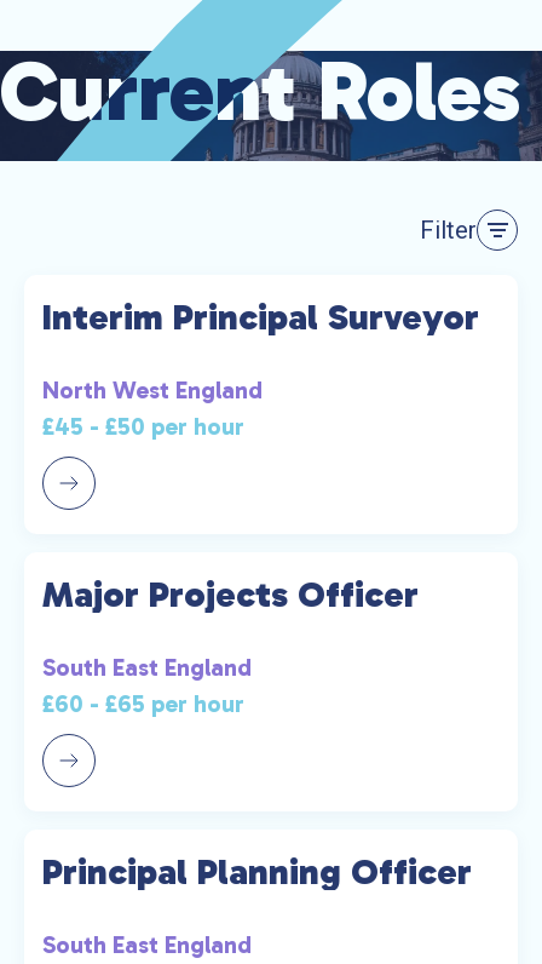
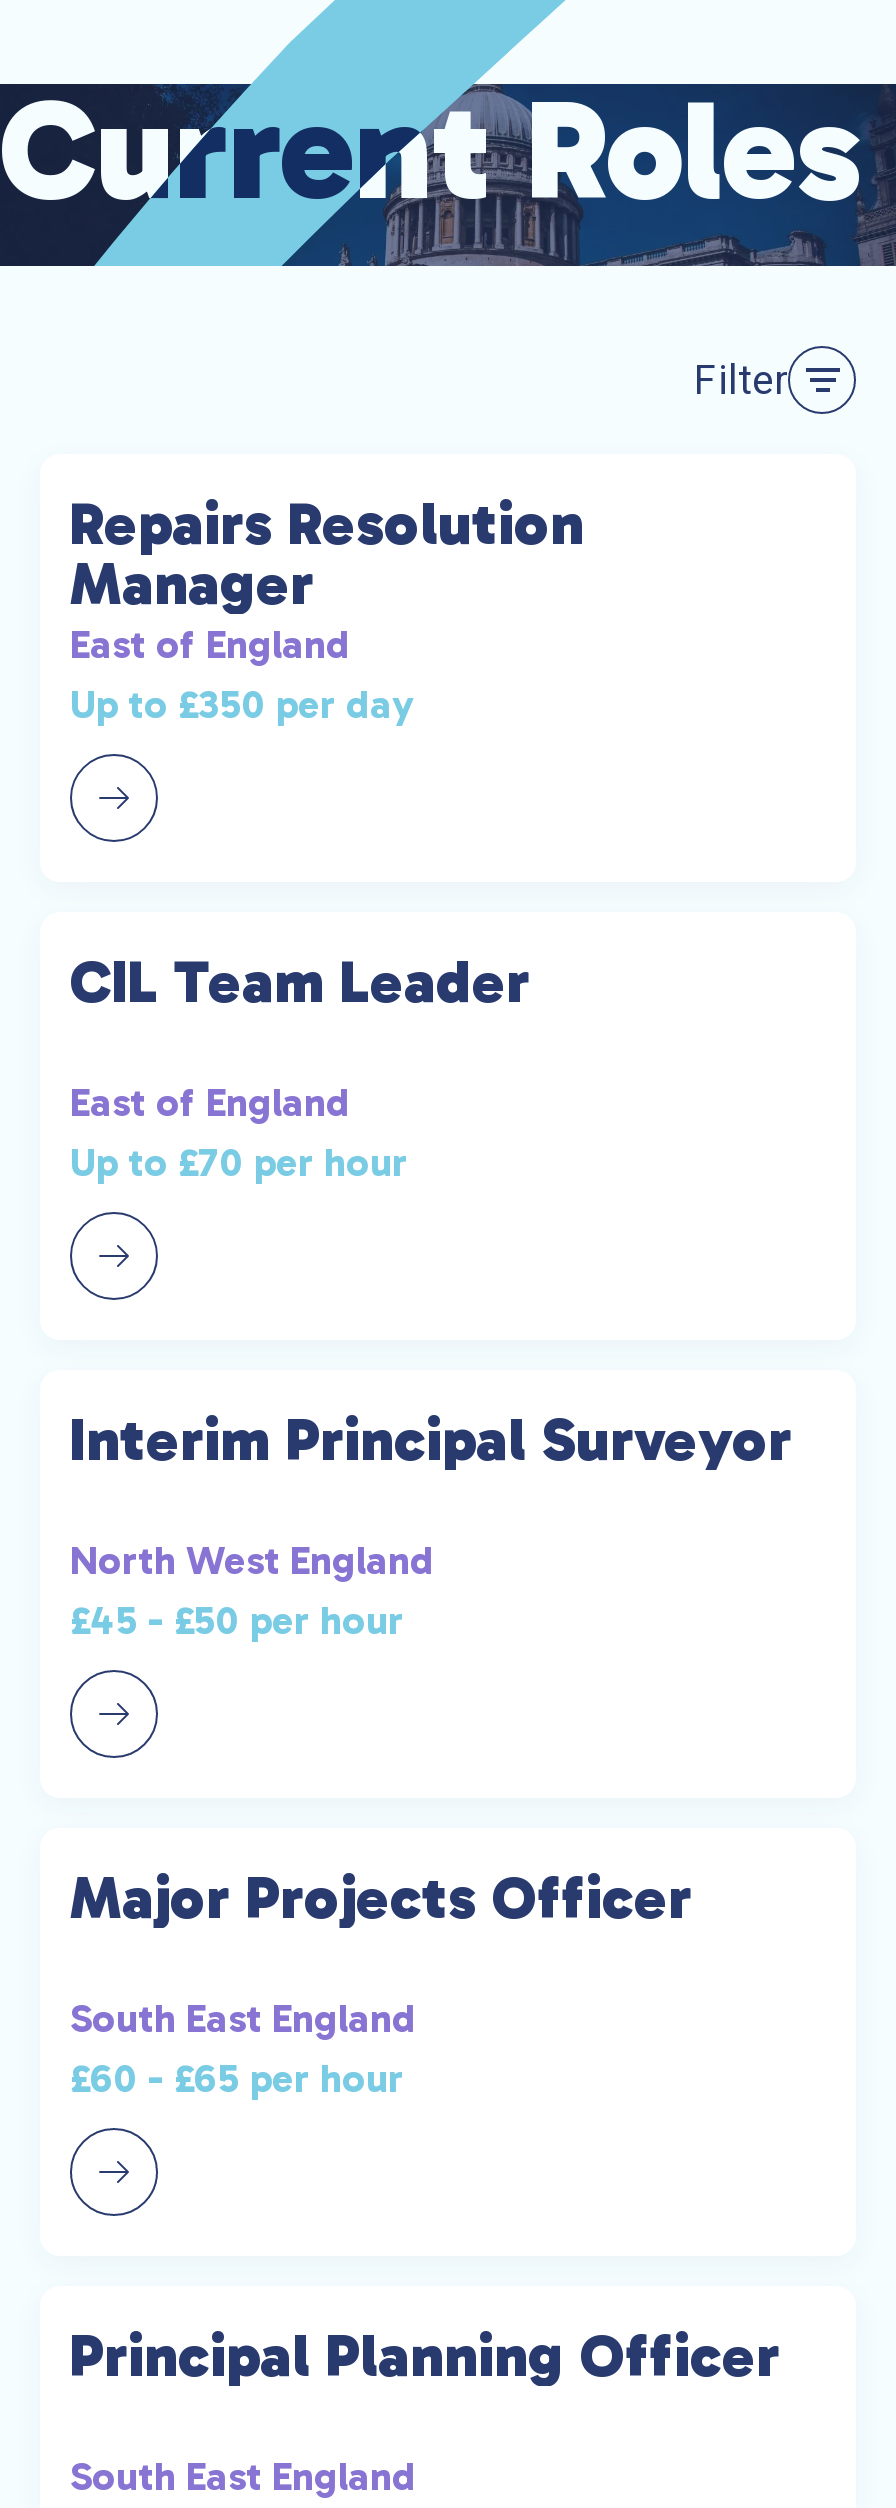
+ Repairs Resolution
+ Manager
+ East of England
+ Up to £350 per day

+ CIL Team Leader
+ East of England
+ Up to £70 per hour
